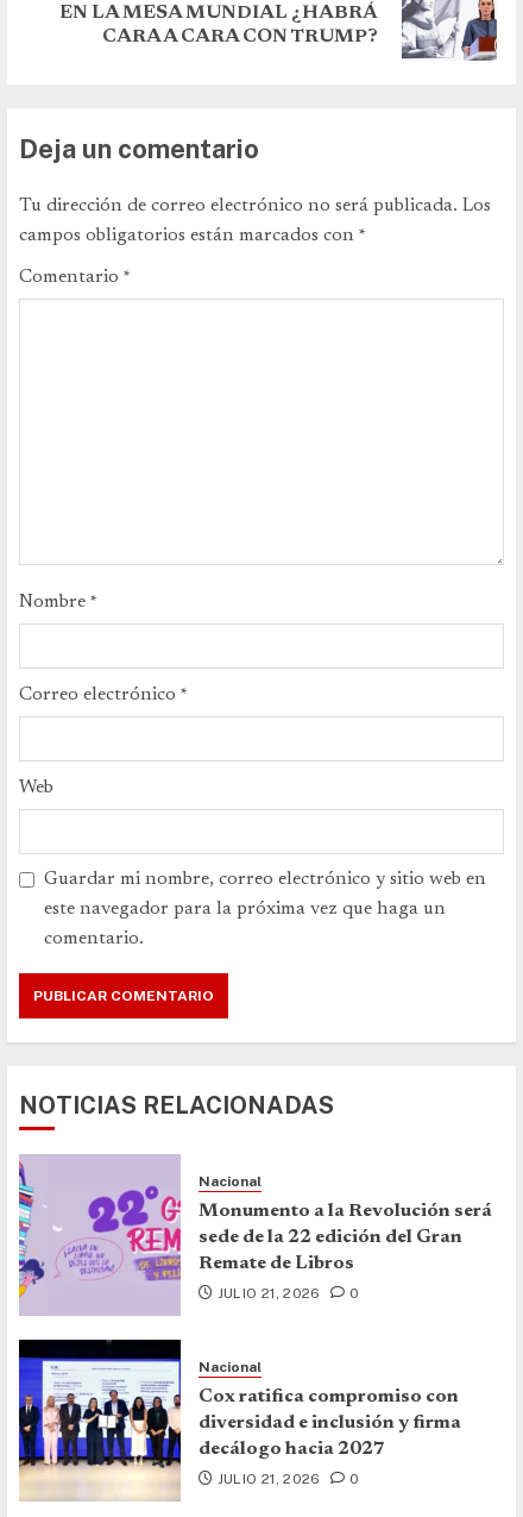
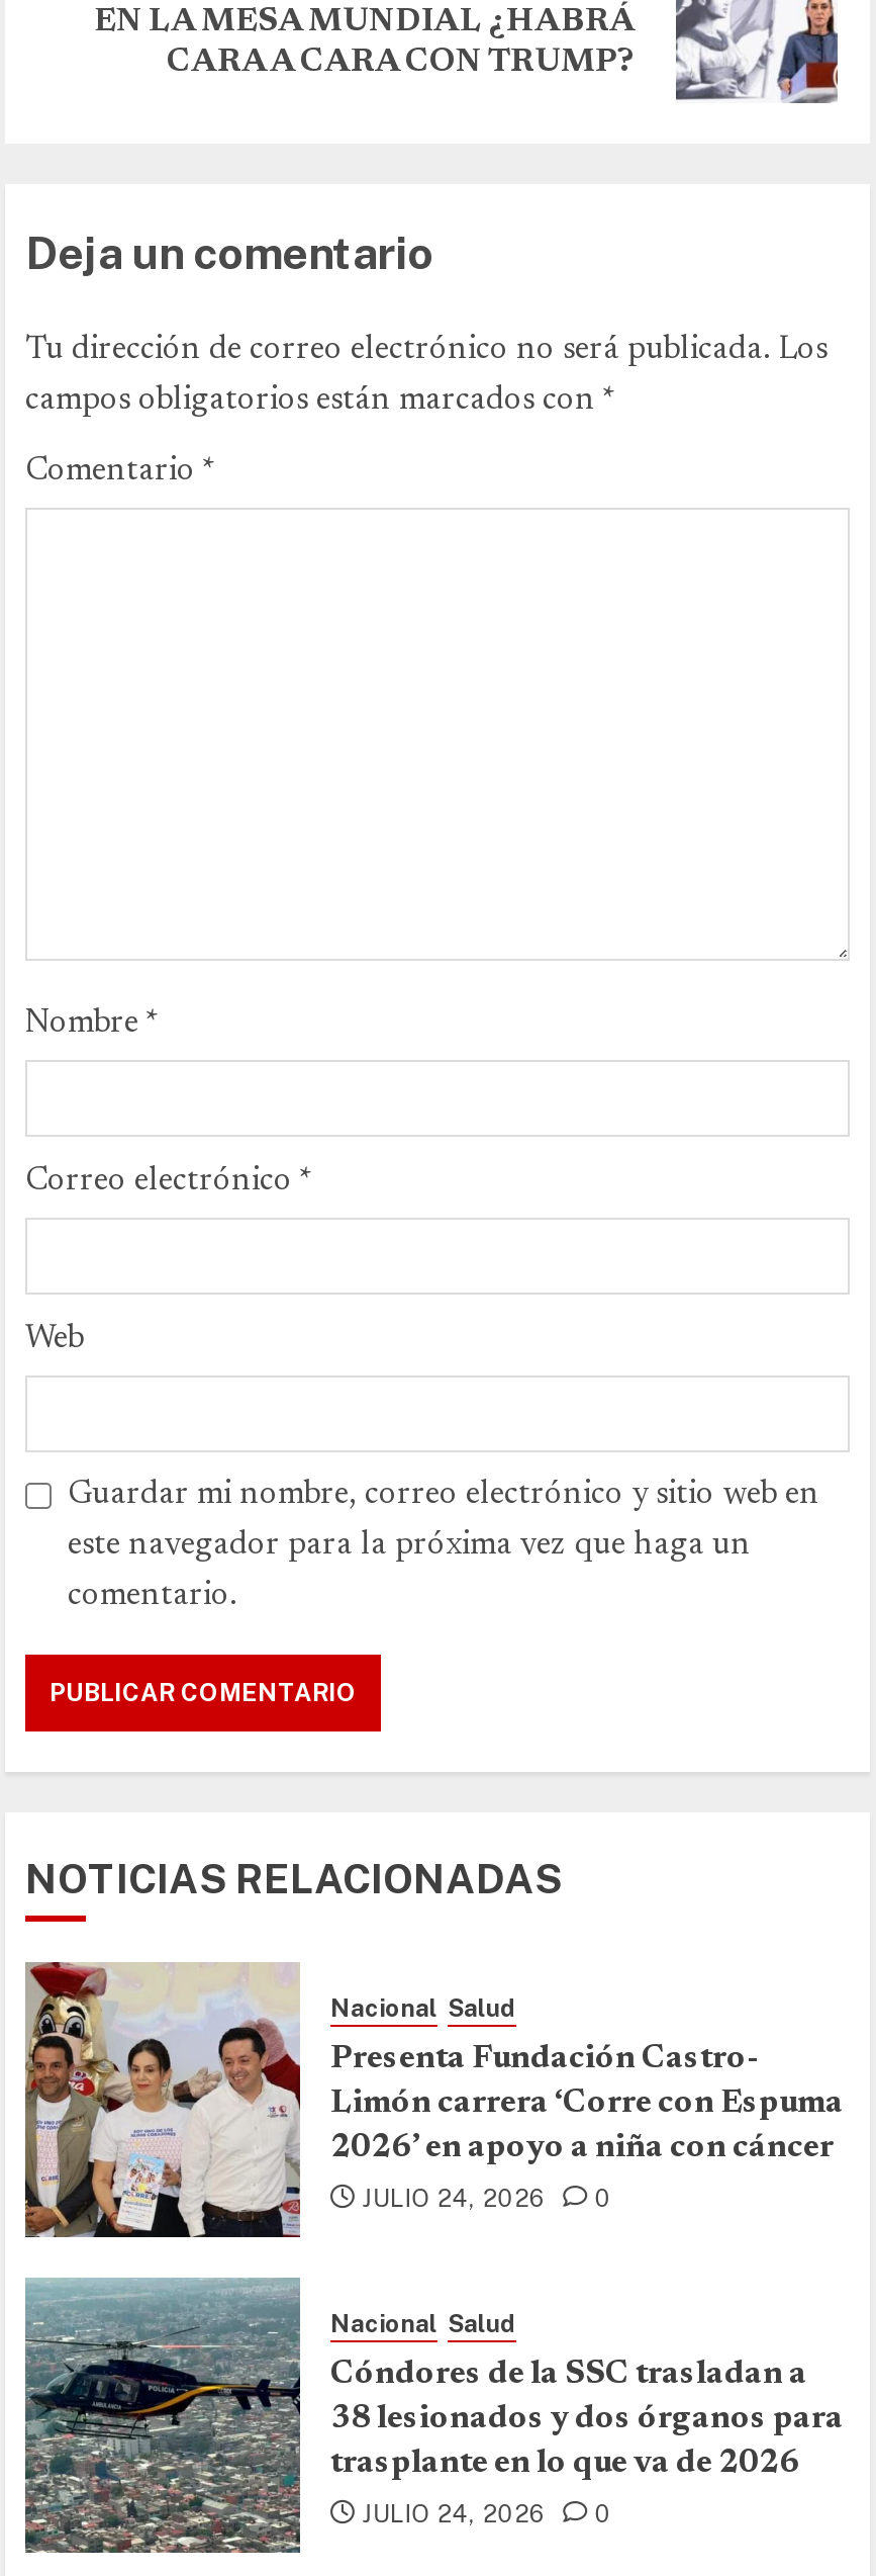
- [image]
- Nacional
+ [image]
+ Nacional Salud

- Monumento a la Revolución será
- sede de la 22 edición del Gran
- Remate de Libros
+ Presenta Fundación Castro-
+ Limón carrera ‘Corre con Espuma
+ 2026’ en apoyo a niña con cáncer

- JULIO 21, 2026 0
+ JULIO 24, 2026 0

- [image]
- Nacional
+ [image]
+ Nacional Salud

- Cox ratifica compromiso con
- diversidad e inclusión y firma
- decálogo hacia 2027
+ Cóndores de la SSC trasladan a
+ 38 lesionados y dos órganos para
+ trasplante en lo que va de 2026

- JULIO 21, 2026 0
+ JULIO 24, 2026 0
